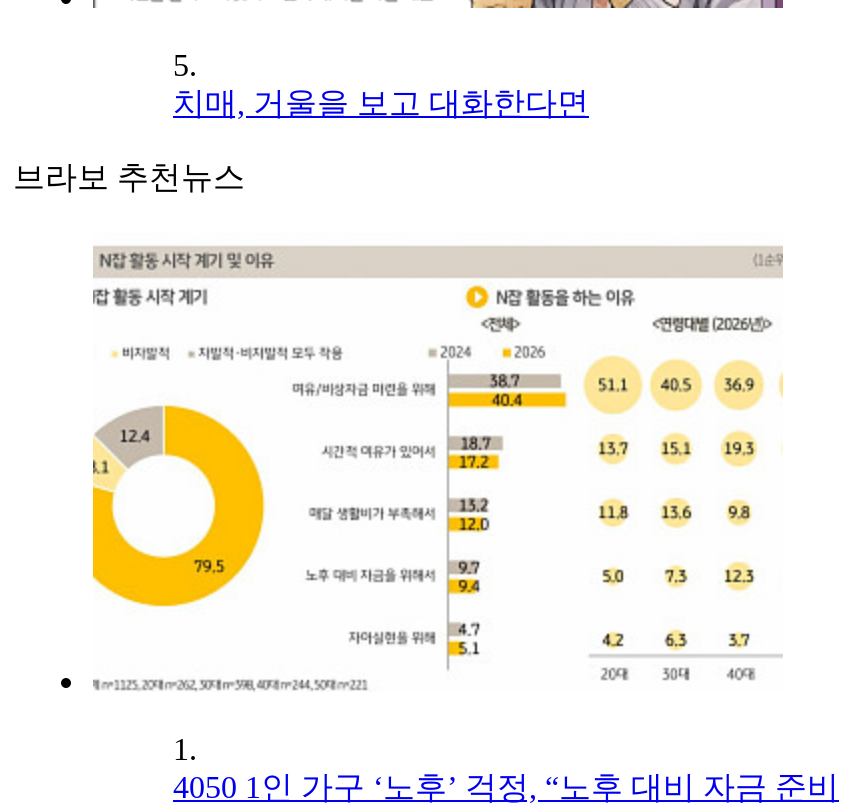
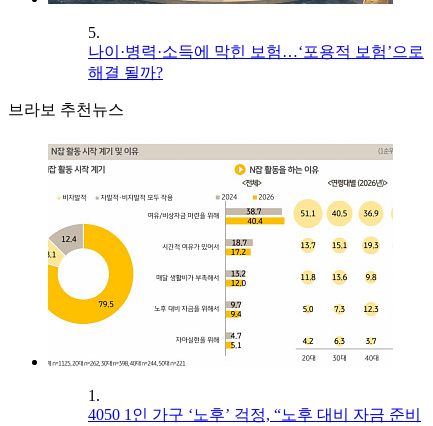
- 치매, 거울을 보고 대화한다면
+ 나이·병력·소득에 막힌 보험…‘포용적 보험’으로
+ 해결 될까?
